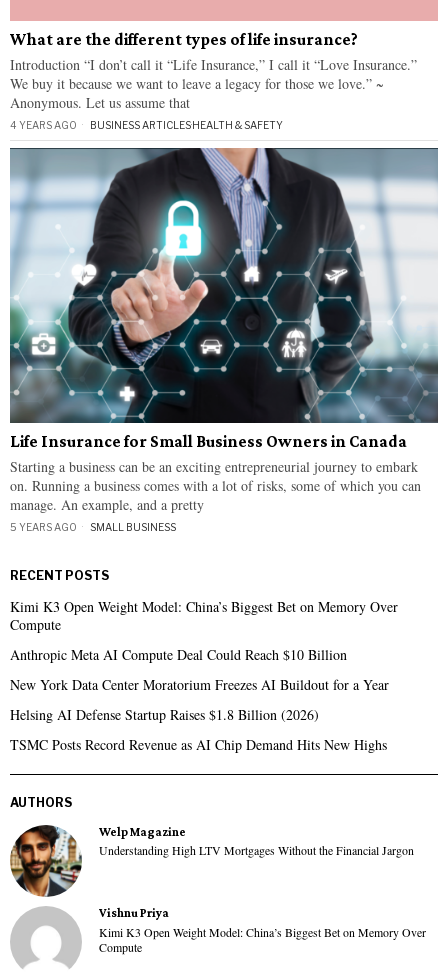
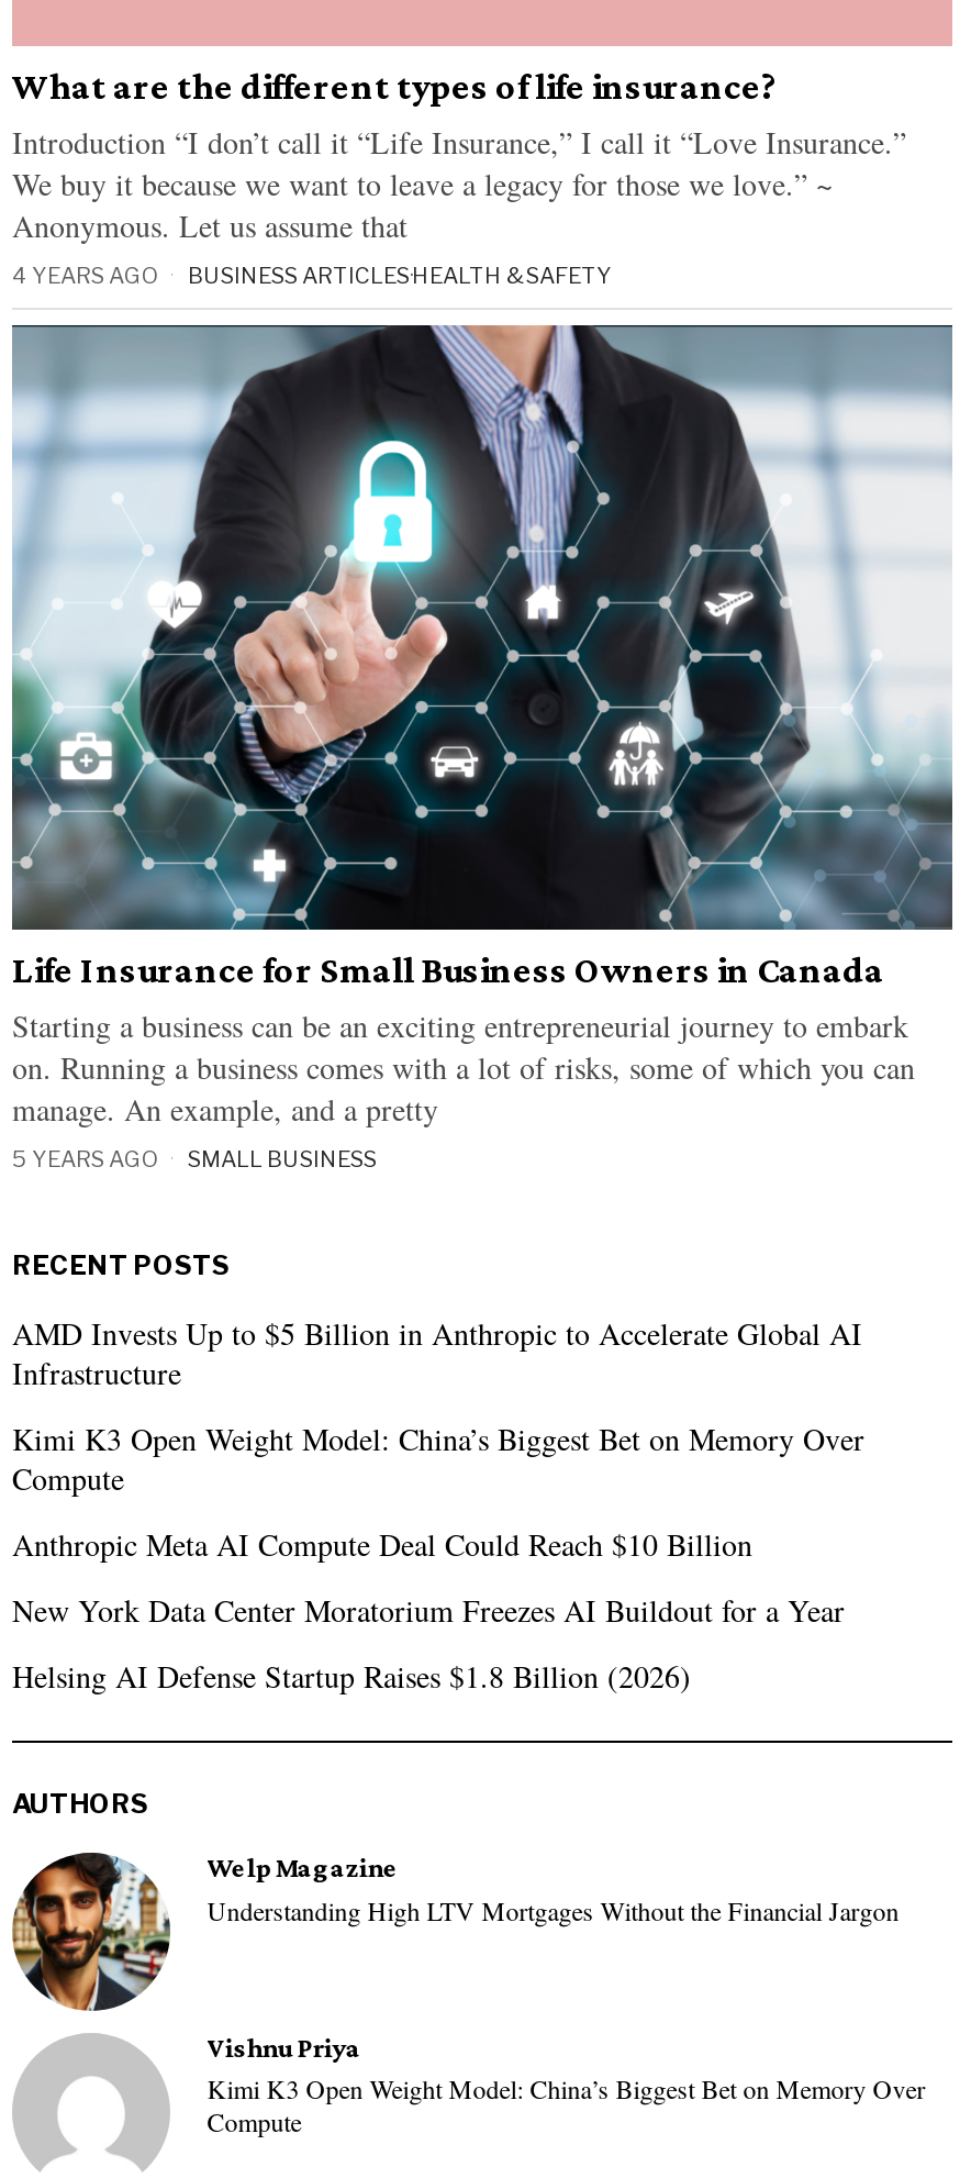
+ AMD Invests Up to $5 Billion in Anthropic to Accelerate Global AI
+ Infrastructure

moved down: Kimi K3 Open Weight Model: China’s Biggest Bet on Memory Over | Compute | Anthropic Meta AI Compute Deal Could Reach $10 Billion | New York Data Center Moratorium Freezes AI Buildout for a Year | Helsing AI Defense Startup Raises $1.8 Billion (2026)

- TSMC Posts Record Revenue as AI Chip Demand Hits New Highs
